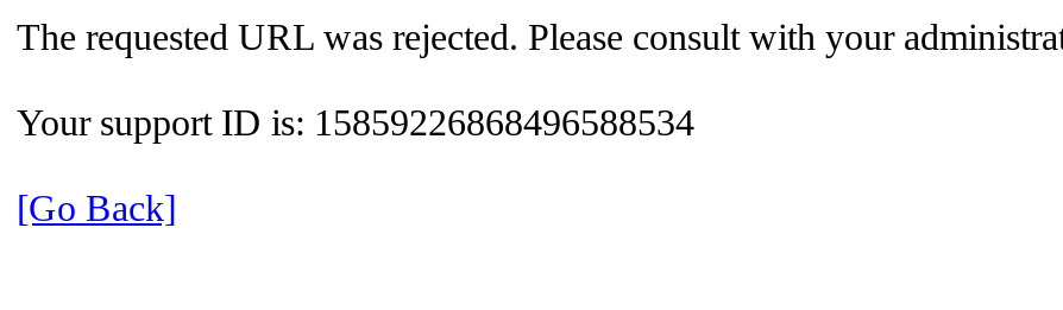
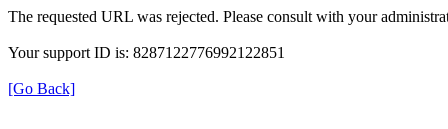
- Your support ID is: 15859226868496588534
+ Your support ID is: 8287122776992122851
